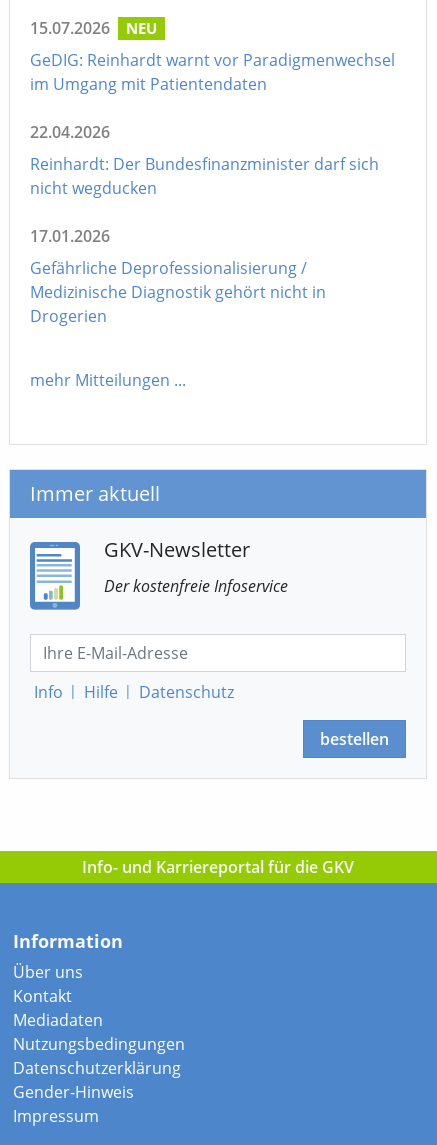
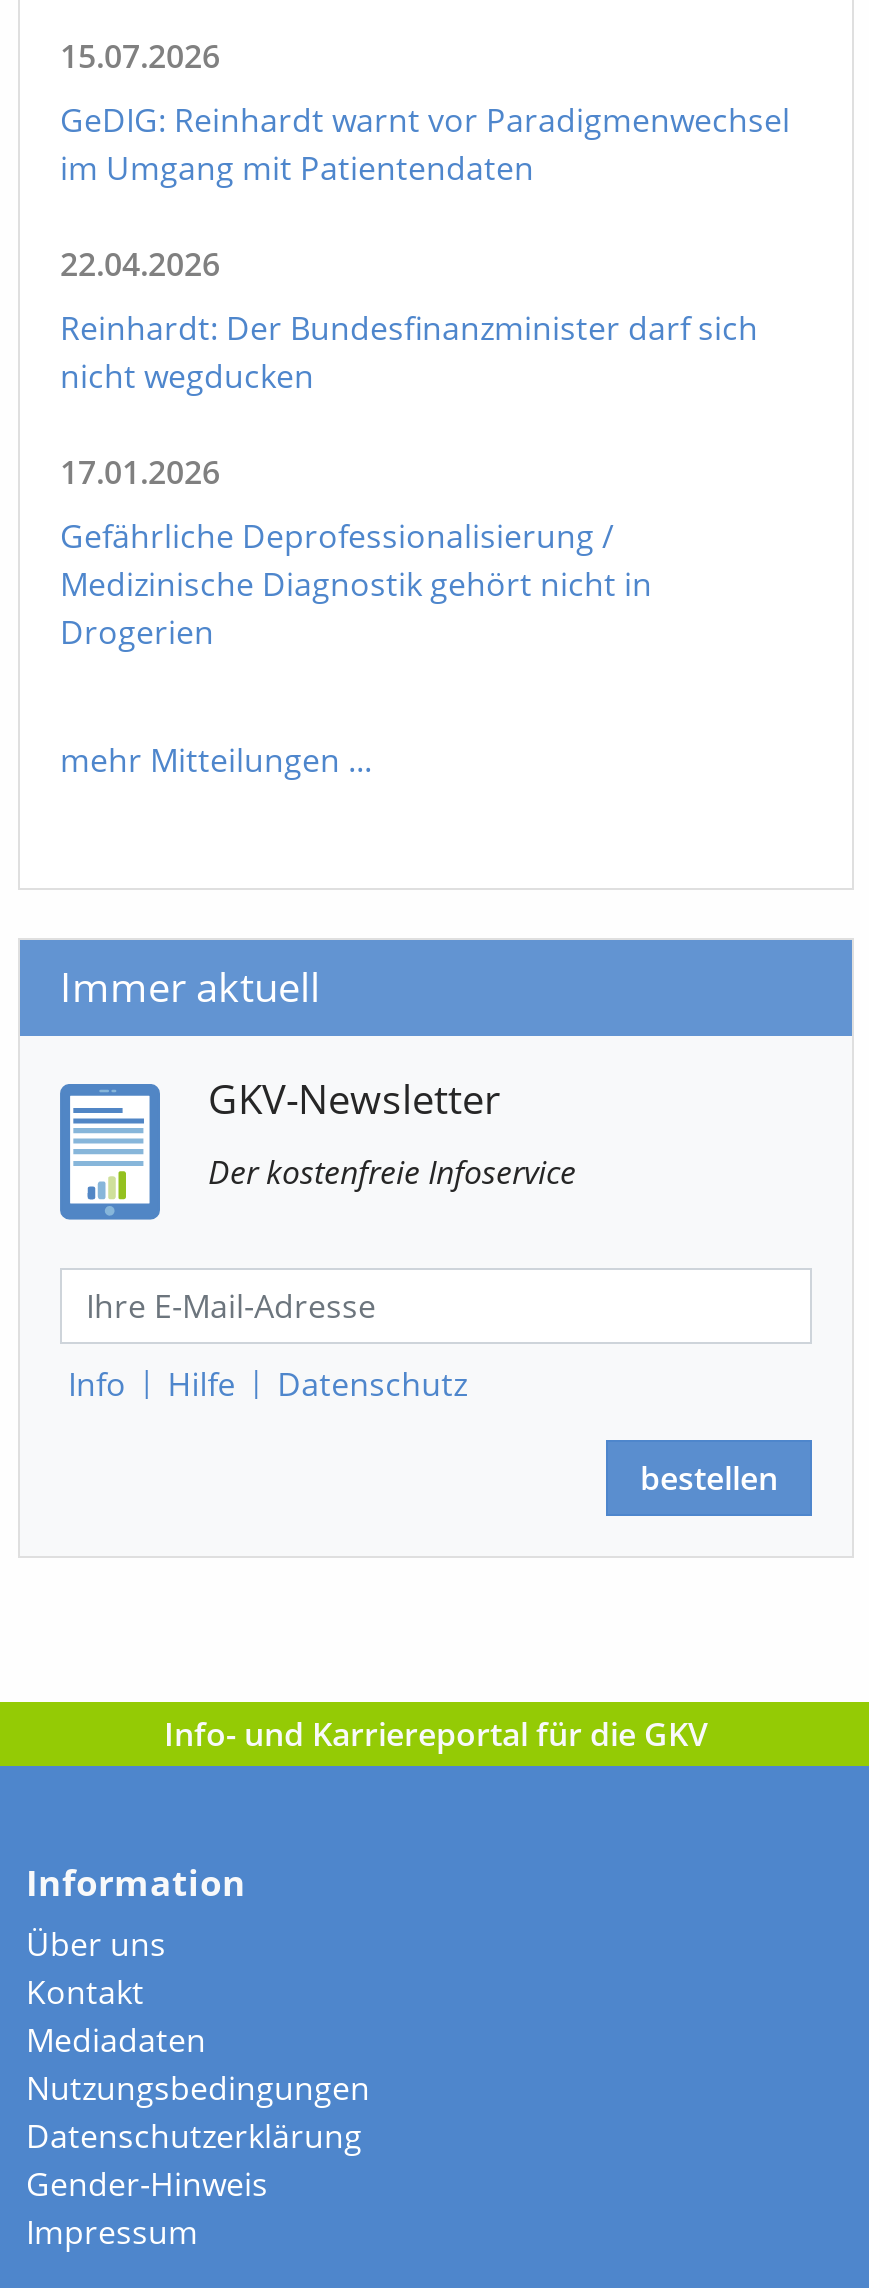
- NEU
